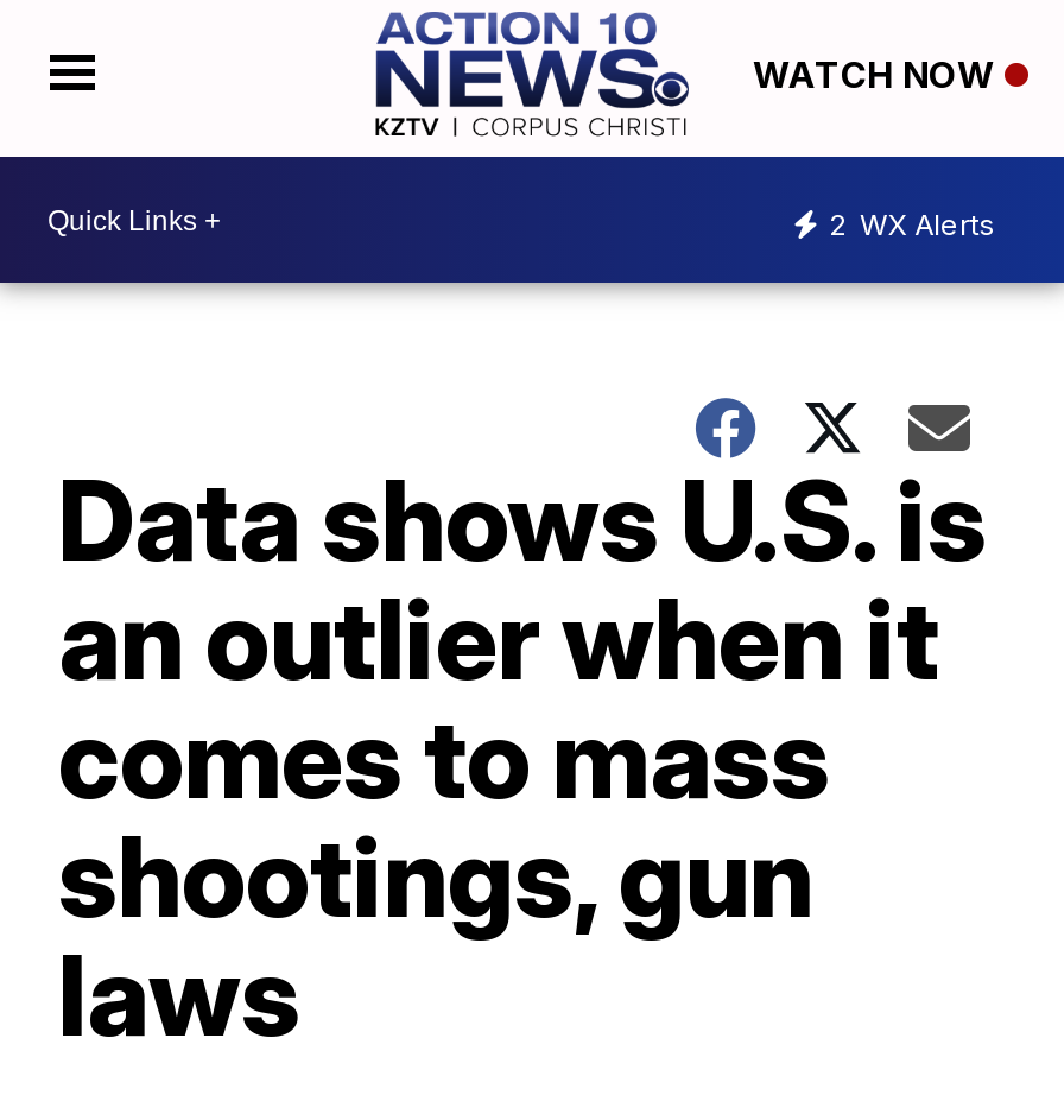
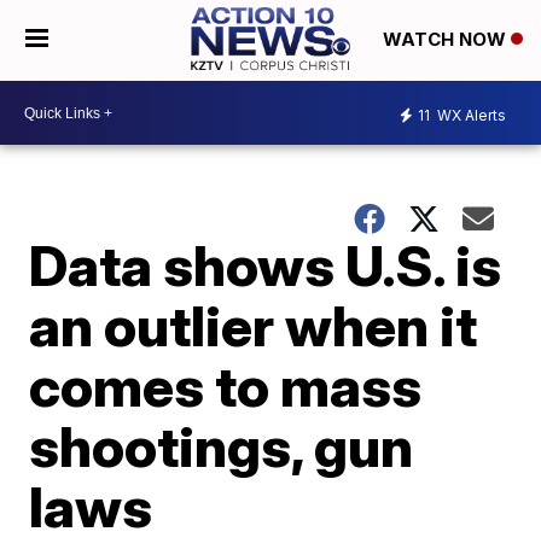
- 2 WX Alerts
+ 11 WX Alerts
